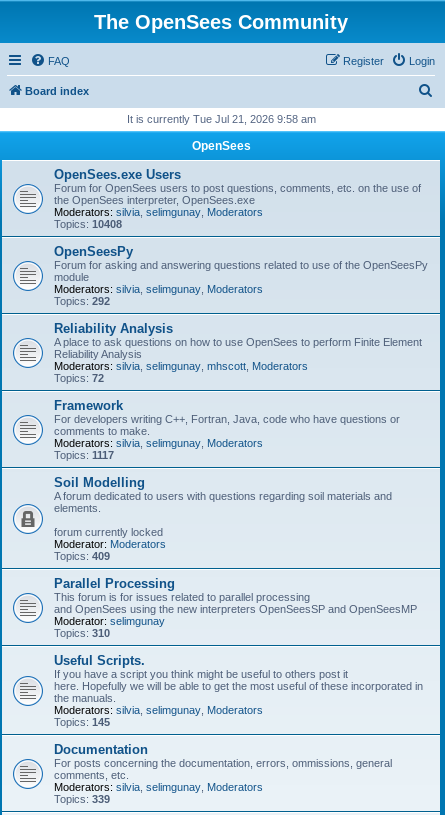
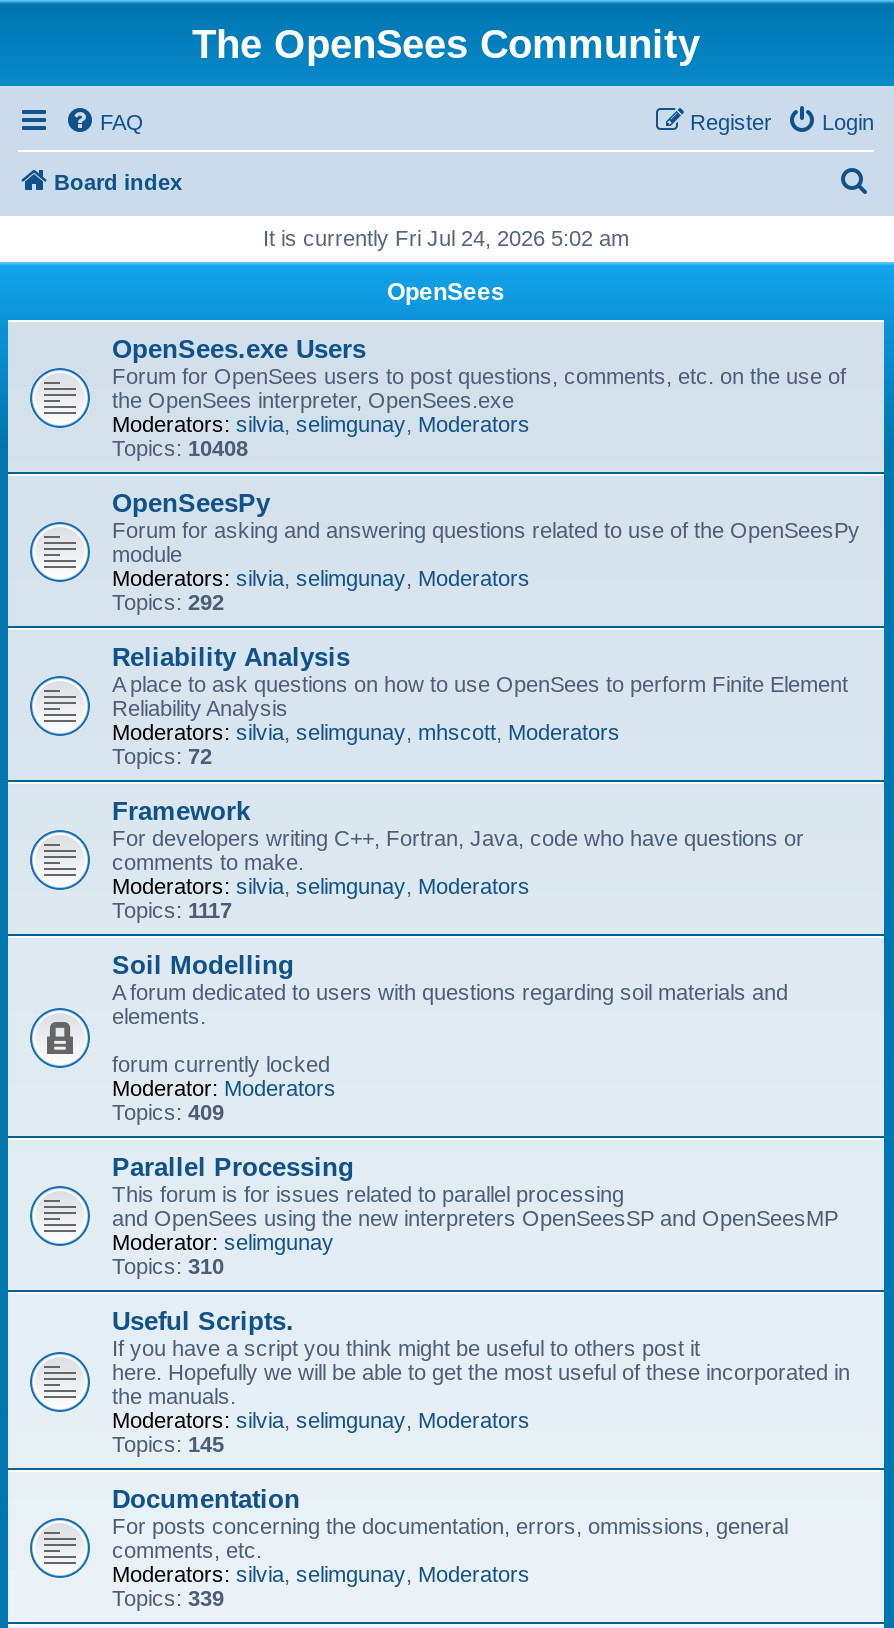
- It is currently Tue Jul 21, 2026 9:58 am
+ It is currently Fri Jul 24, 2026 5:02 am
